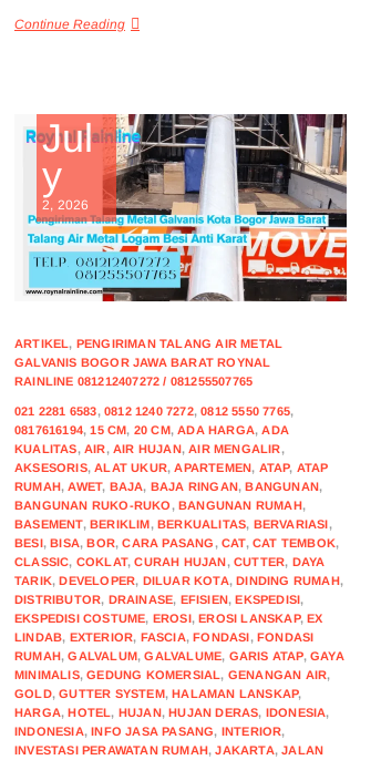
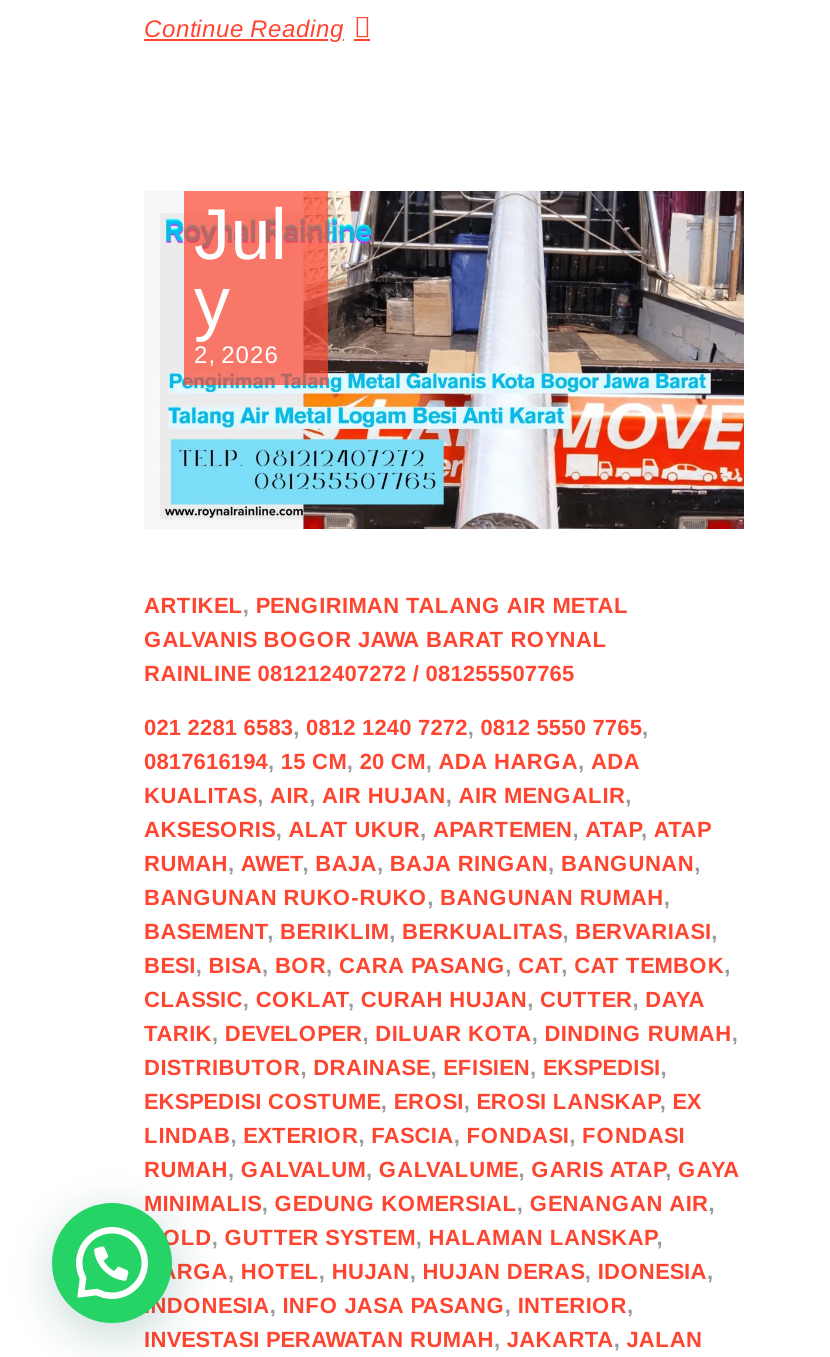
+ [image]
